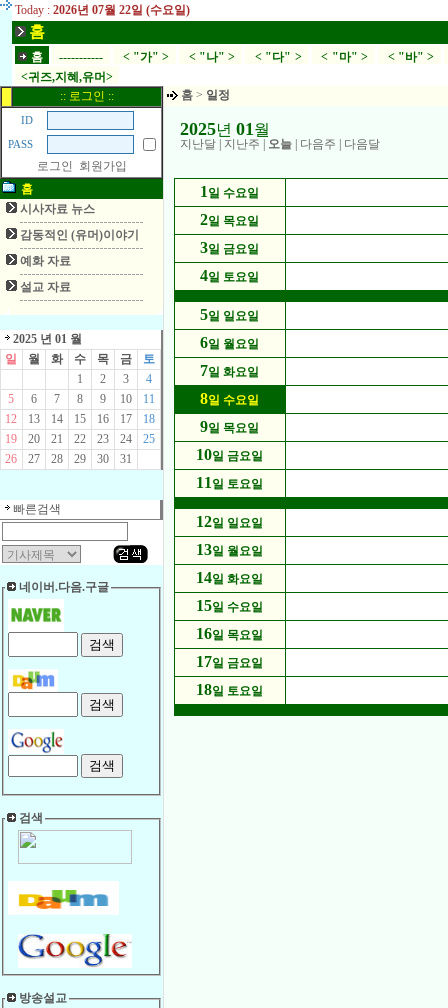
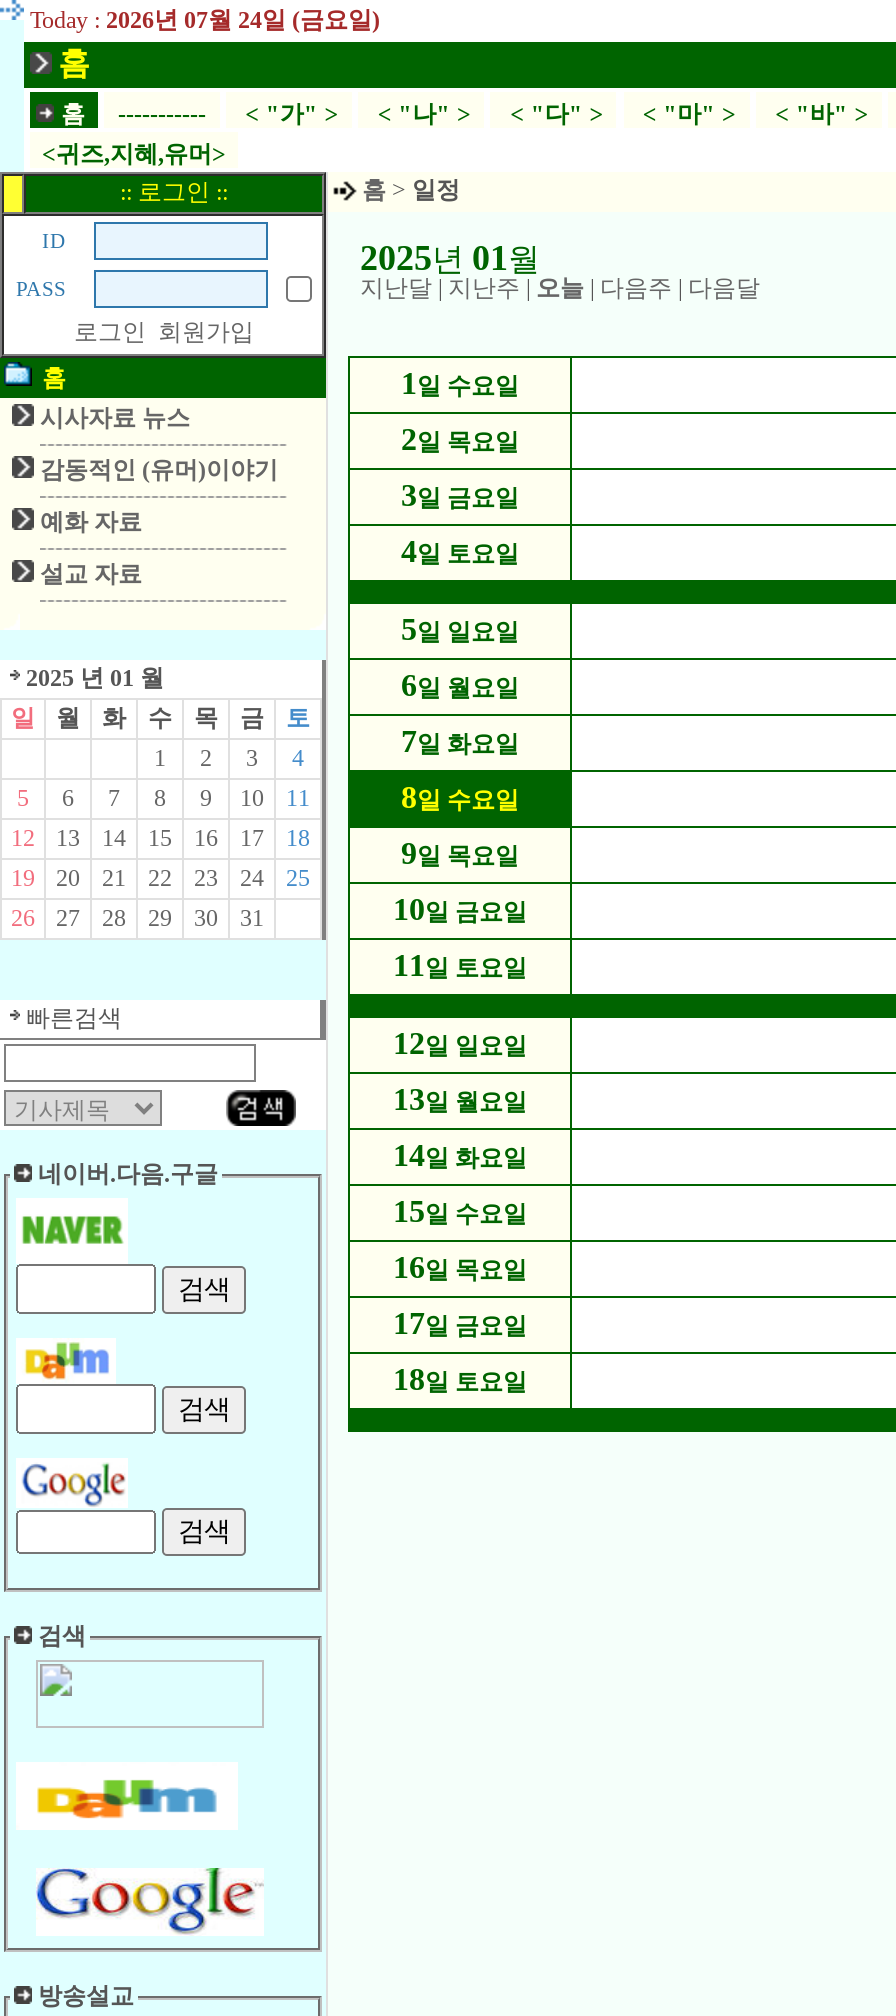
- Today : 2026년 07월 22일 (수요일)
+ Today : 2026년 07월 24일 (금요일)
